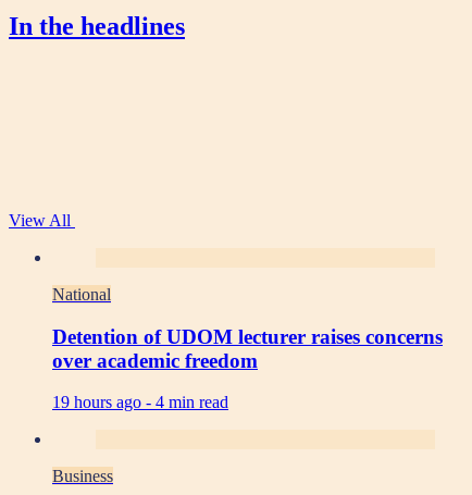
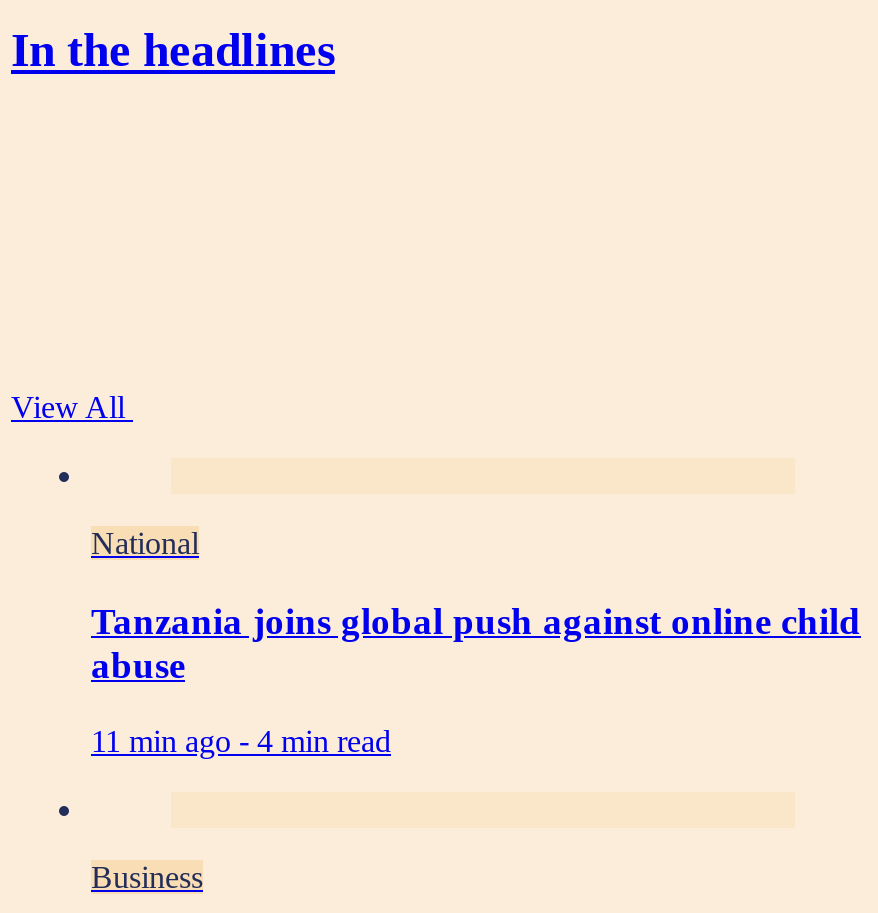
- Detention of UDOM lecturer raises concerns
- over academic freedom
+ Tanzania joins global push against online child
+ abuse

- 19 hours ago - 4 min read
+ 11 min ago - 4 min read
